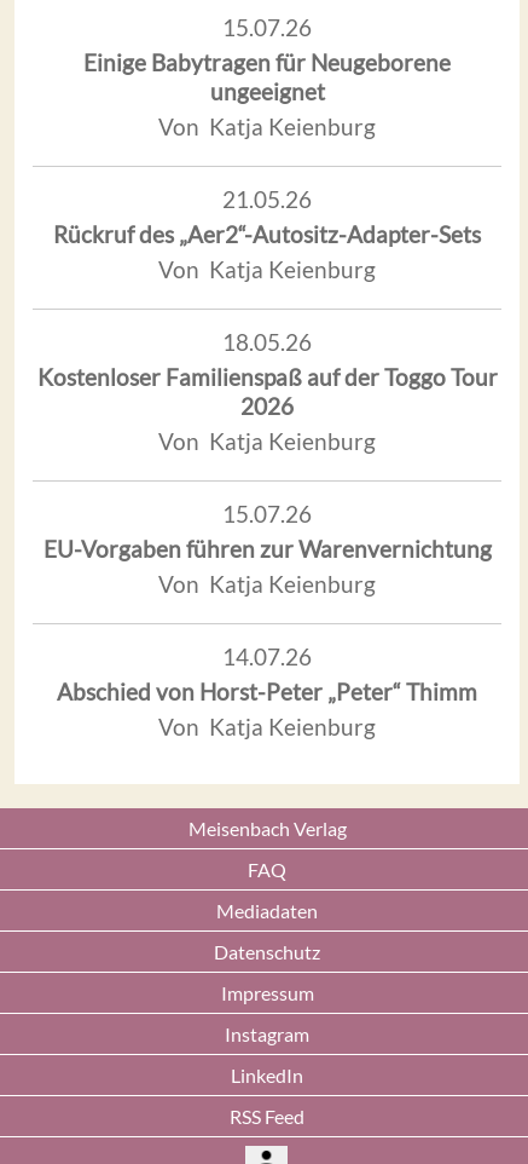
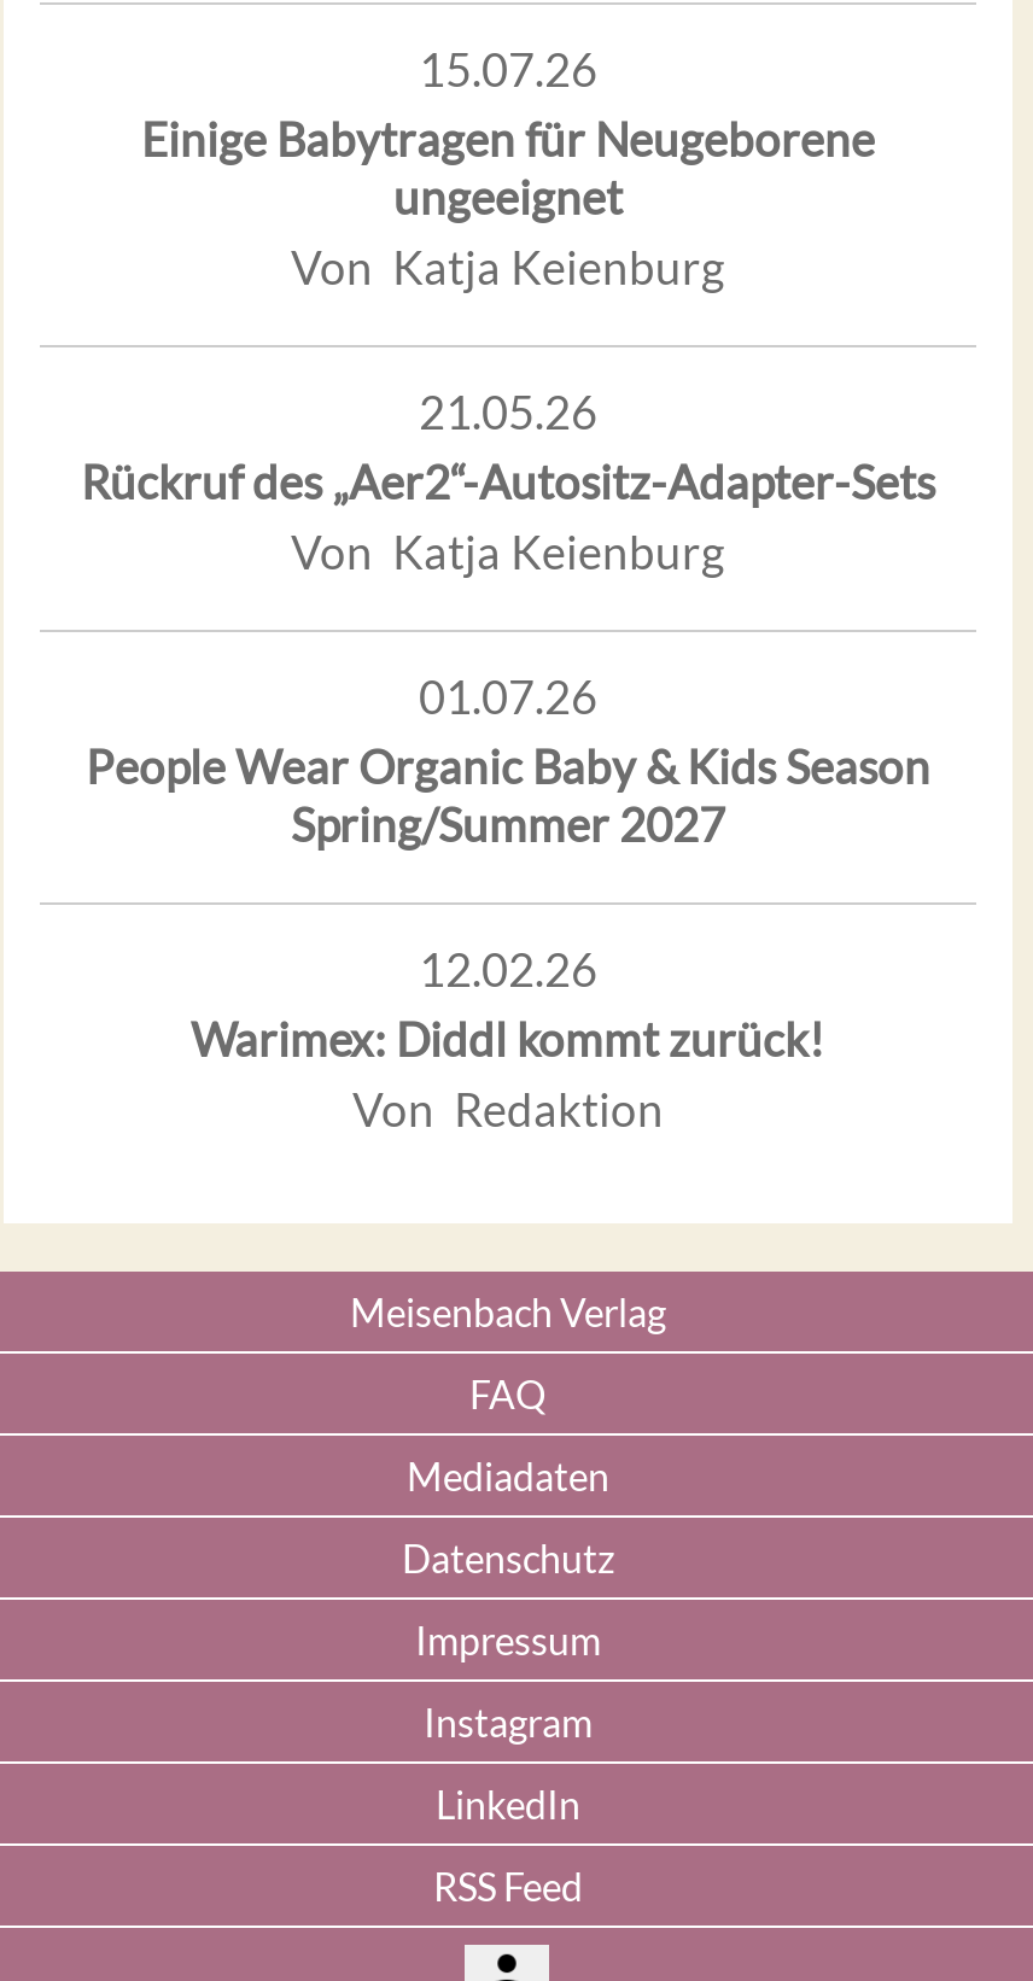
- 18.05.26
- Kostenloser Familienspaß auf der Toggo Tour
- 2026
- Von Katja Keienburg
- 15.07.26
- EU-Vorgaben führen zur Warenvernichtung
- Von Katja Keienburg
- 14.07.26
- Abschied von Horst-Peter „Peter“ Thimm
- Von Katja Keienburg
+ 01.07.26
+ People Wear Organic Baby & Kids Season
+ Spring/Summer 2027
+ 12.02.26
+ Warimex: Diddl kommt zurück!
+ Von Redaktion
